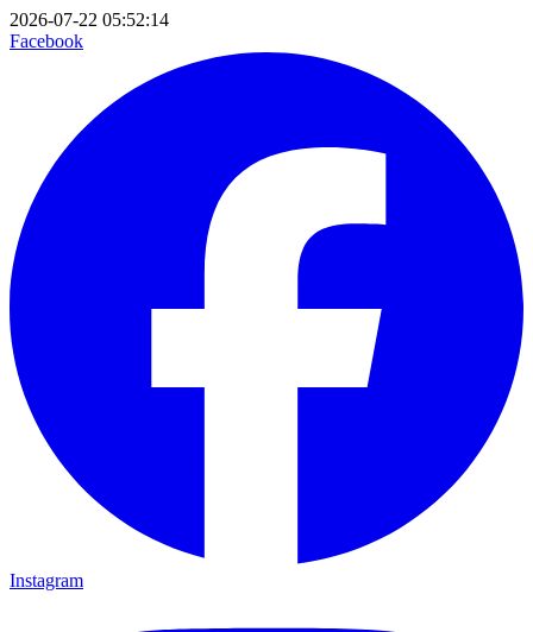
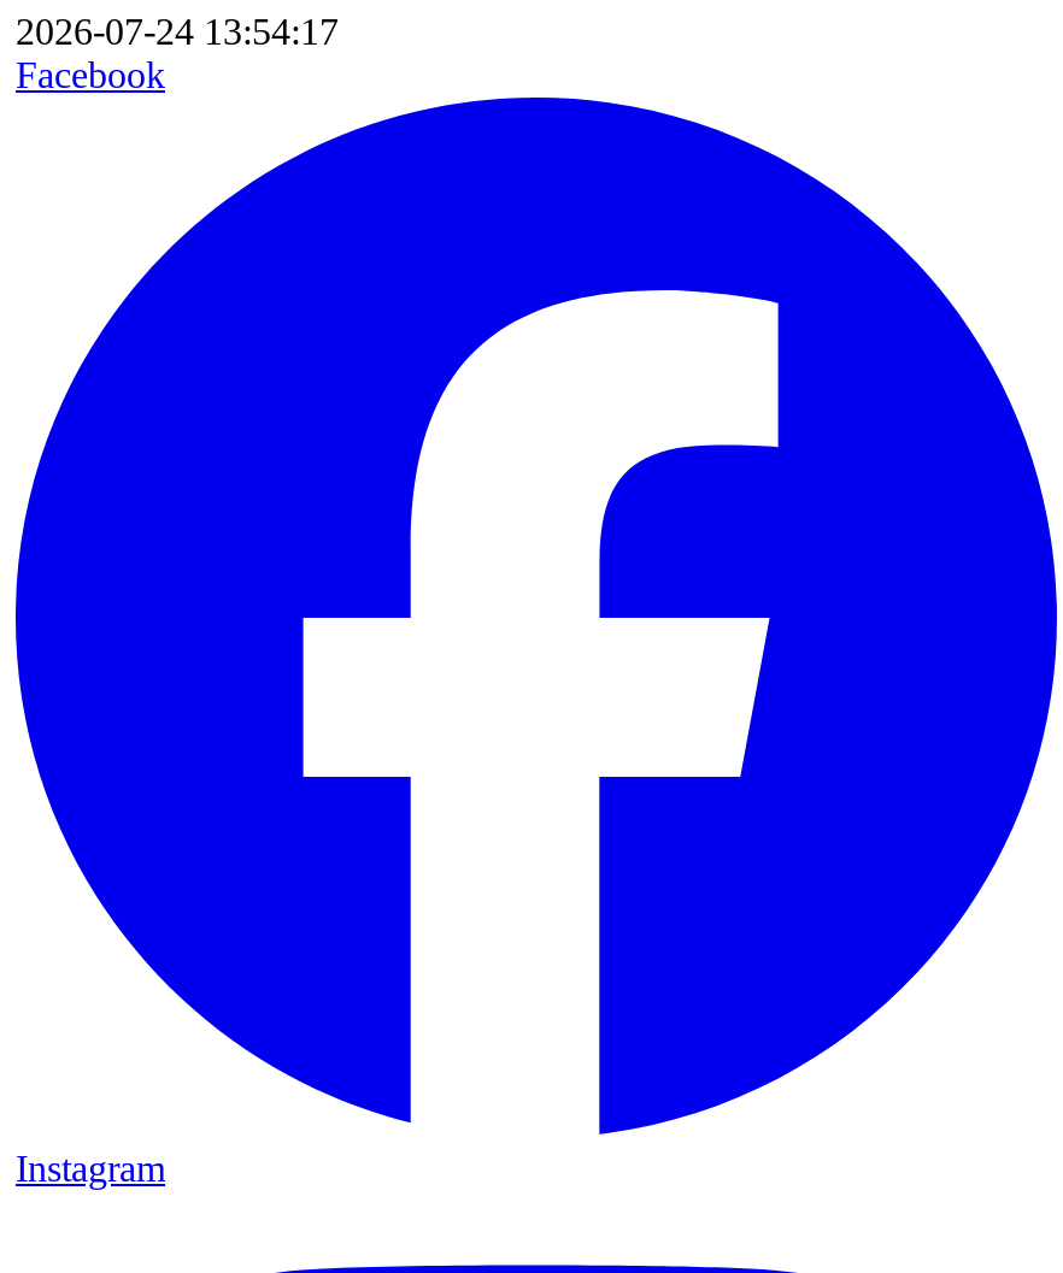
- 2026-07-22 05:52:14
+ 2026-07-24 13:54:17
